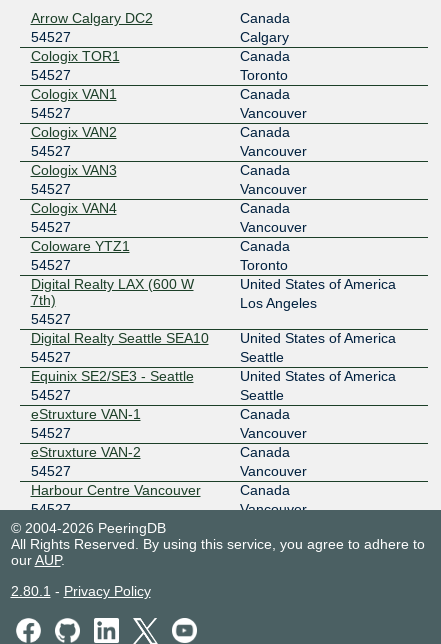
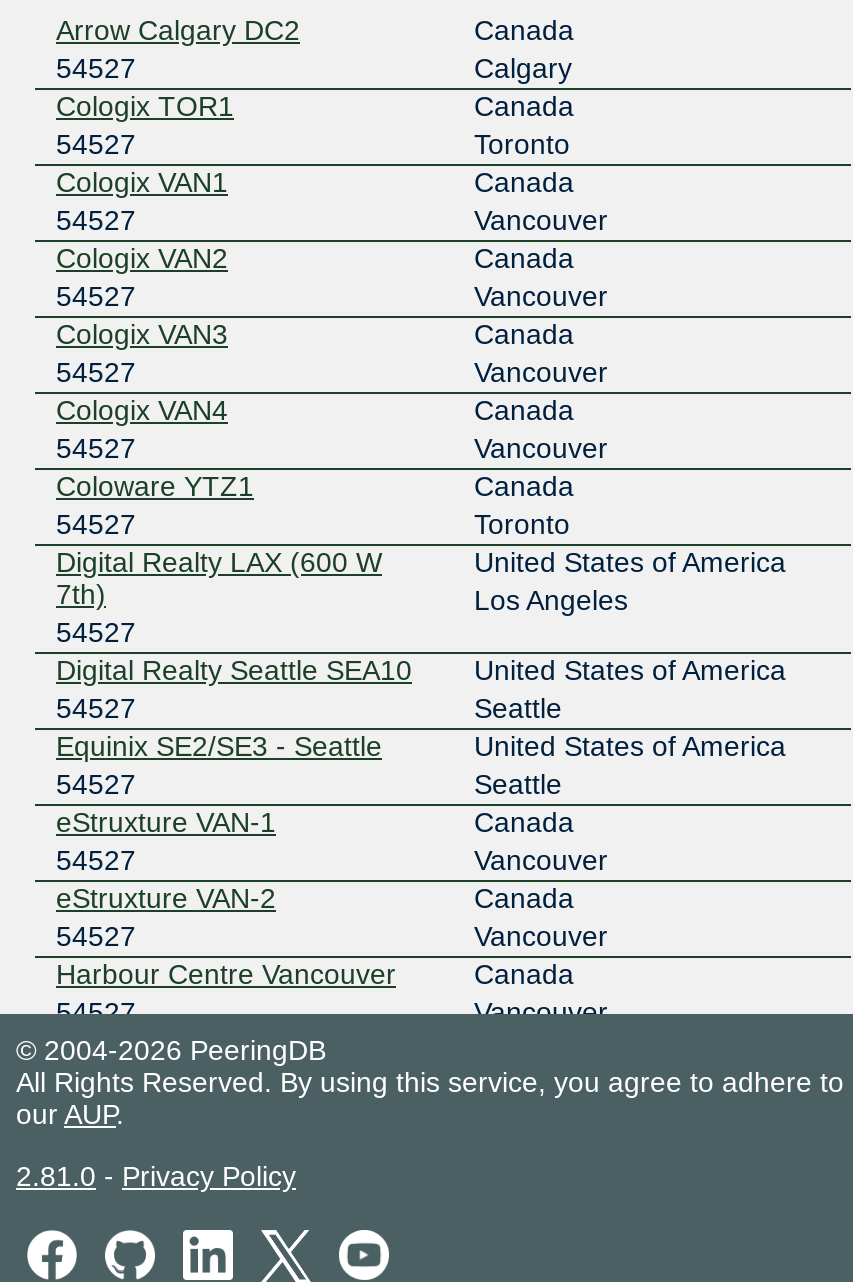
- 2.80.1 - Privacy Policy
+ 2.81.0 - Privacy Policy
